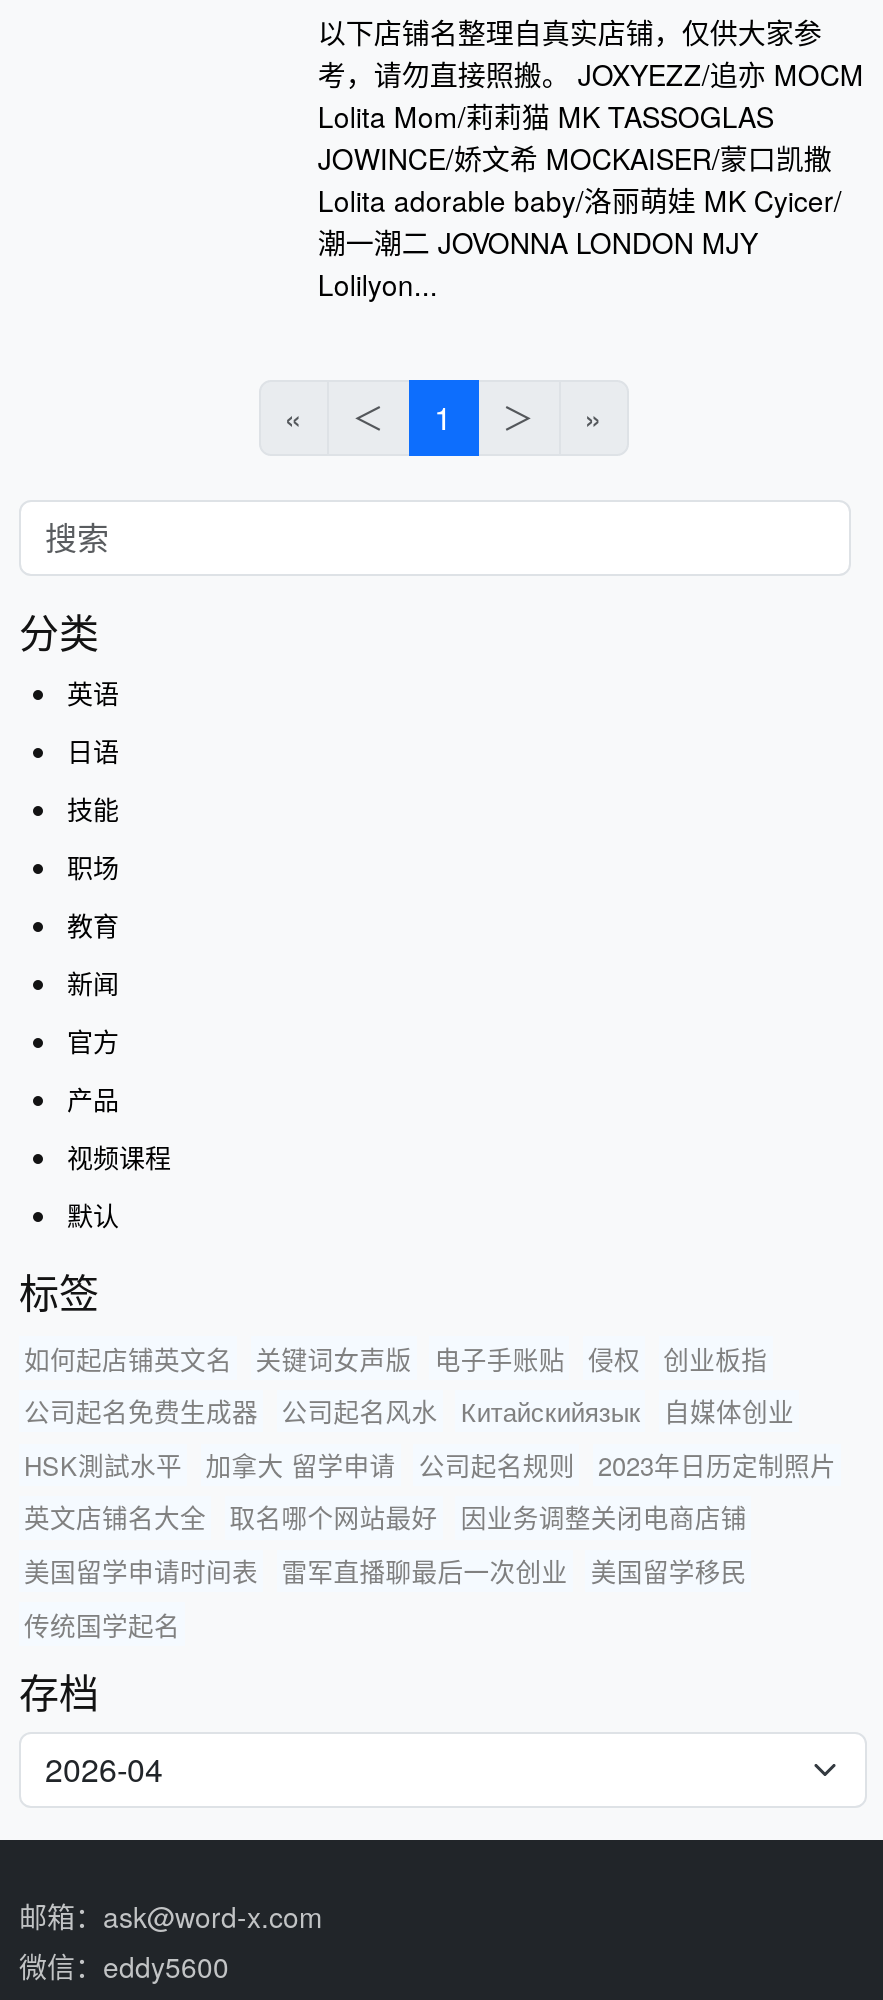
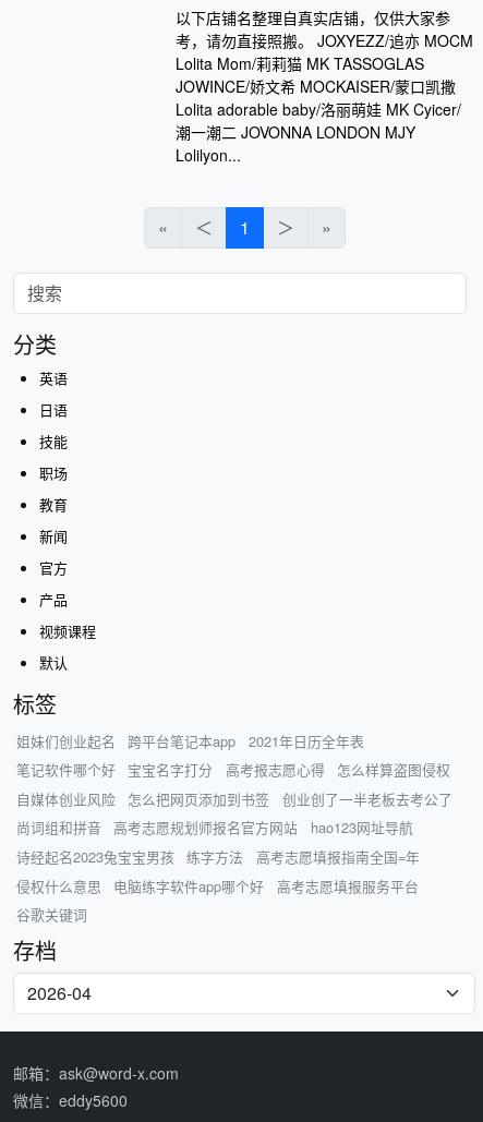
- 如何起店铺英文名
- 关键词女声版
- 电子手账贴
- 侵权
- 创业板指
- 公司起名免费生成器
- 公司起名风水
- Китайскийязык
- 自媒体创业
- HSK測試水平
- 加拿大 留学申请
- 公司起名规则
- 2023年日历定制照片
- 英文店铺名大全
- 取名哪个网站最好
- 因业务调整关闭电商店铺
- 美国留学申请时间表
- 雷军直播聊最后一次创业
- 美国留学移民
- 传统国学起名
+ 姐妹们创业起名
+ 跨平台笔记本app
+ 2021年日历全年表
+ 笔记软件哪个好
+ 宝宝名字打分
+ 高考报志愿心得
+ 怎么样算盗图侵权
+ 自媒体创业风险
+ 怎么把网页添加到书签
+ 创业创了一半老板去考公了
+ 尚词组和拼音
+ 高考志愿规划师报名官方网站
+ hao123网址导航
+ 诗经起名2023兔宝宝男孩
+ 练字方法
+ 高考志愿填报指南全国=年
+ 侵权什么意思
+ 电脑练字软件app哪个好
+ 高考志愿填报服务平台
+ 谷歌关键词
